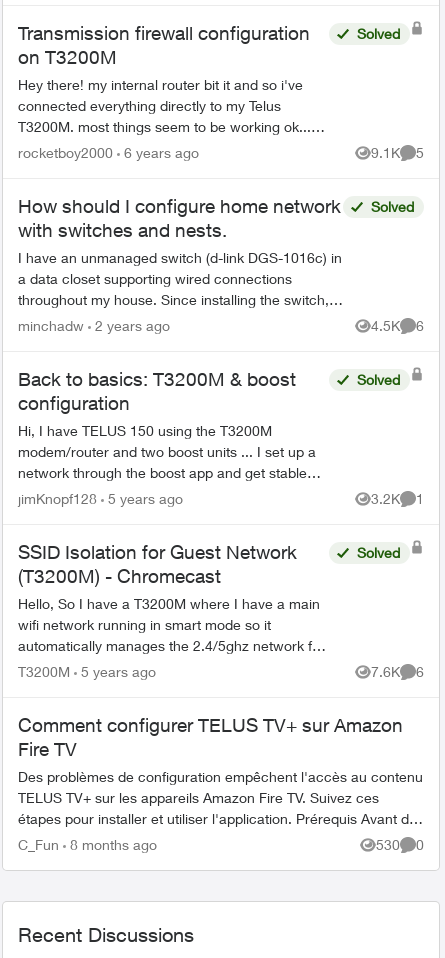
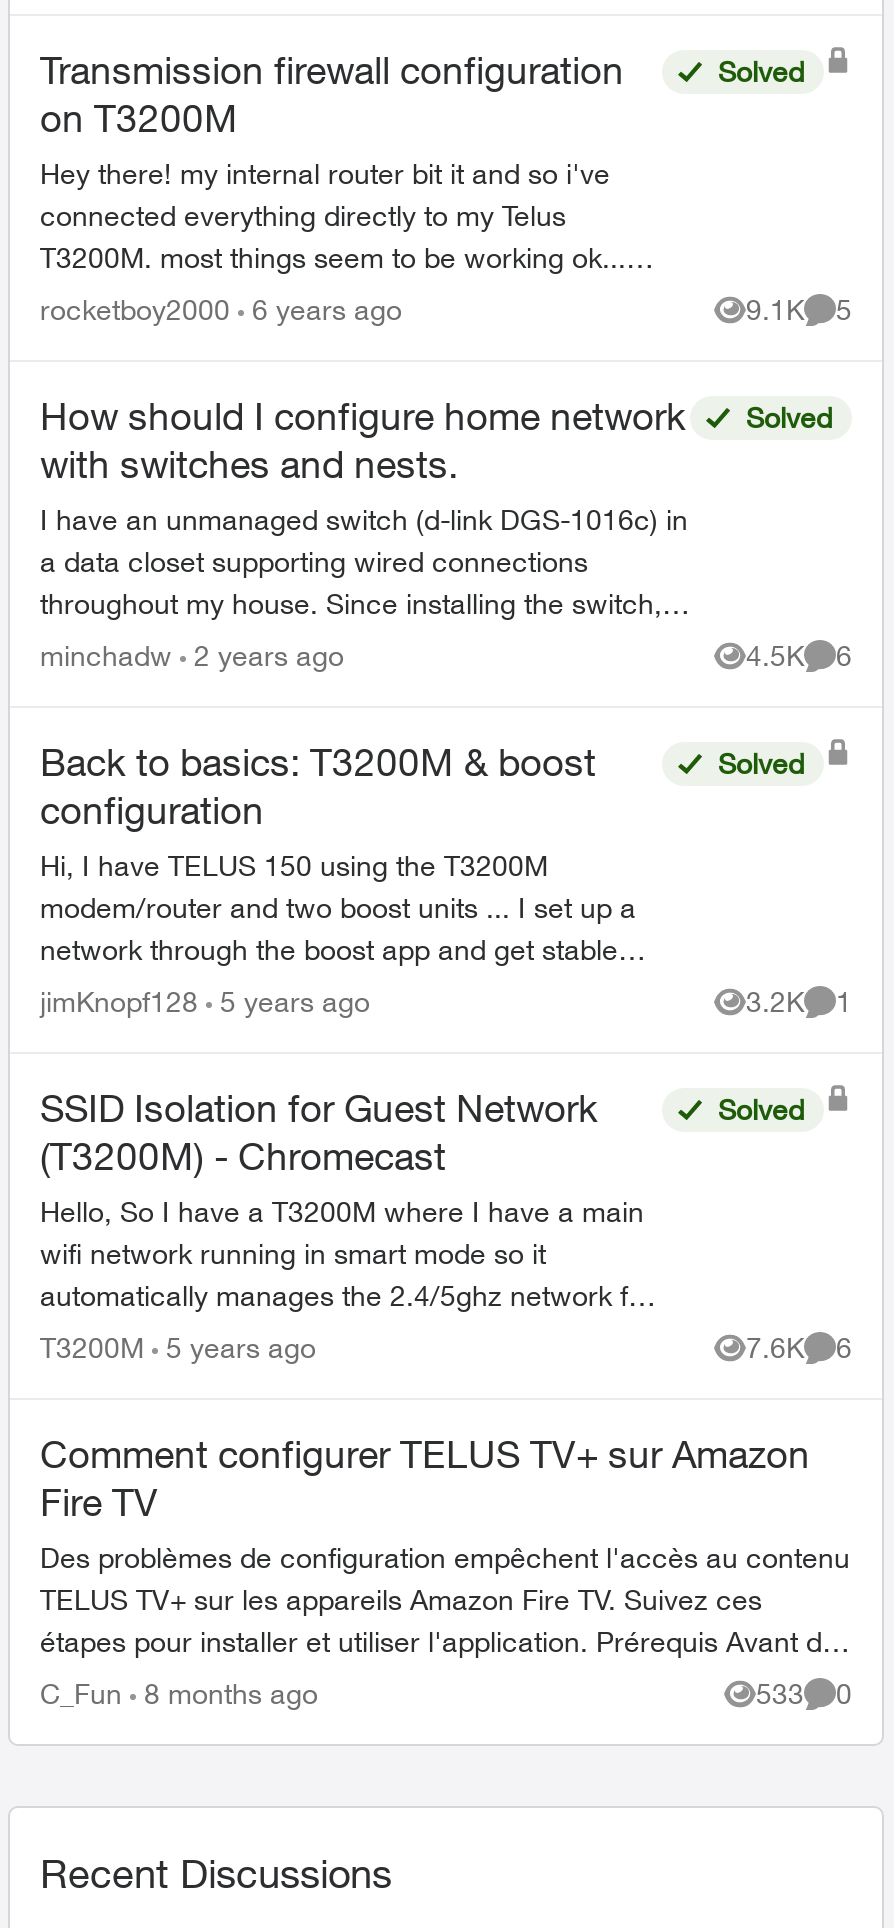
- 530 0
+ 533 0
